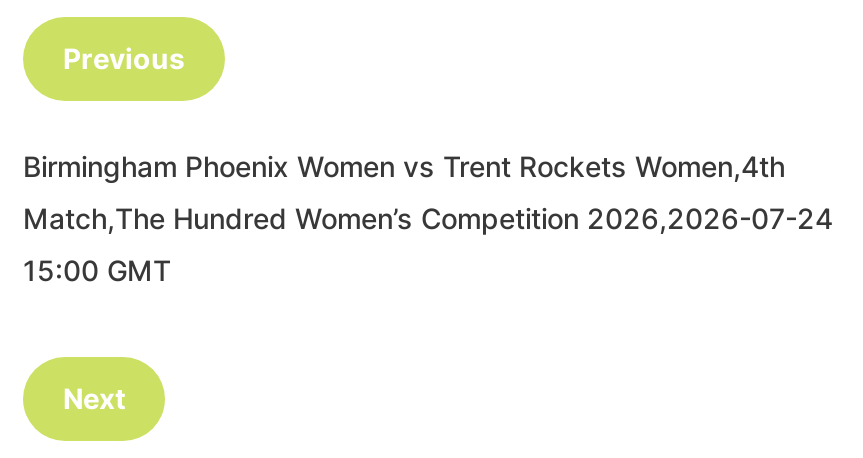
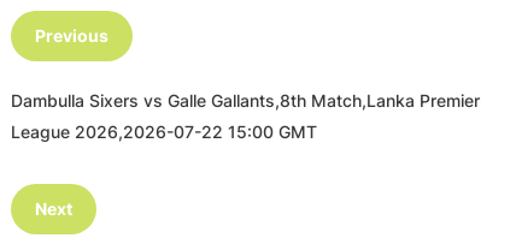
- Birmingham Phoenix Women vs Trent Rockets Women,4th
- Match,The Hundred Women’s Competition 2026,2026-07-24
- 15:00 GMT
+ Dambulla Sixers vs Galle Gallants,8th Match,Lanka Premier
+ League 2026,2026-07-22 15:00 GMT
